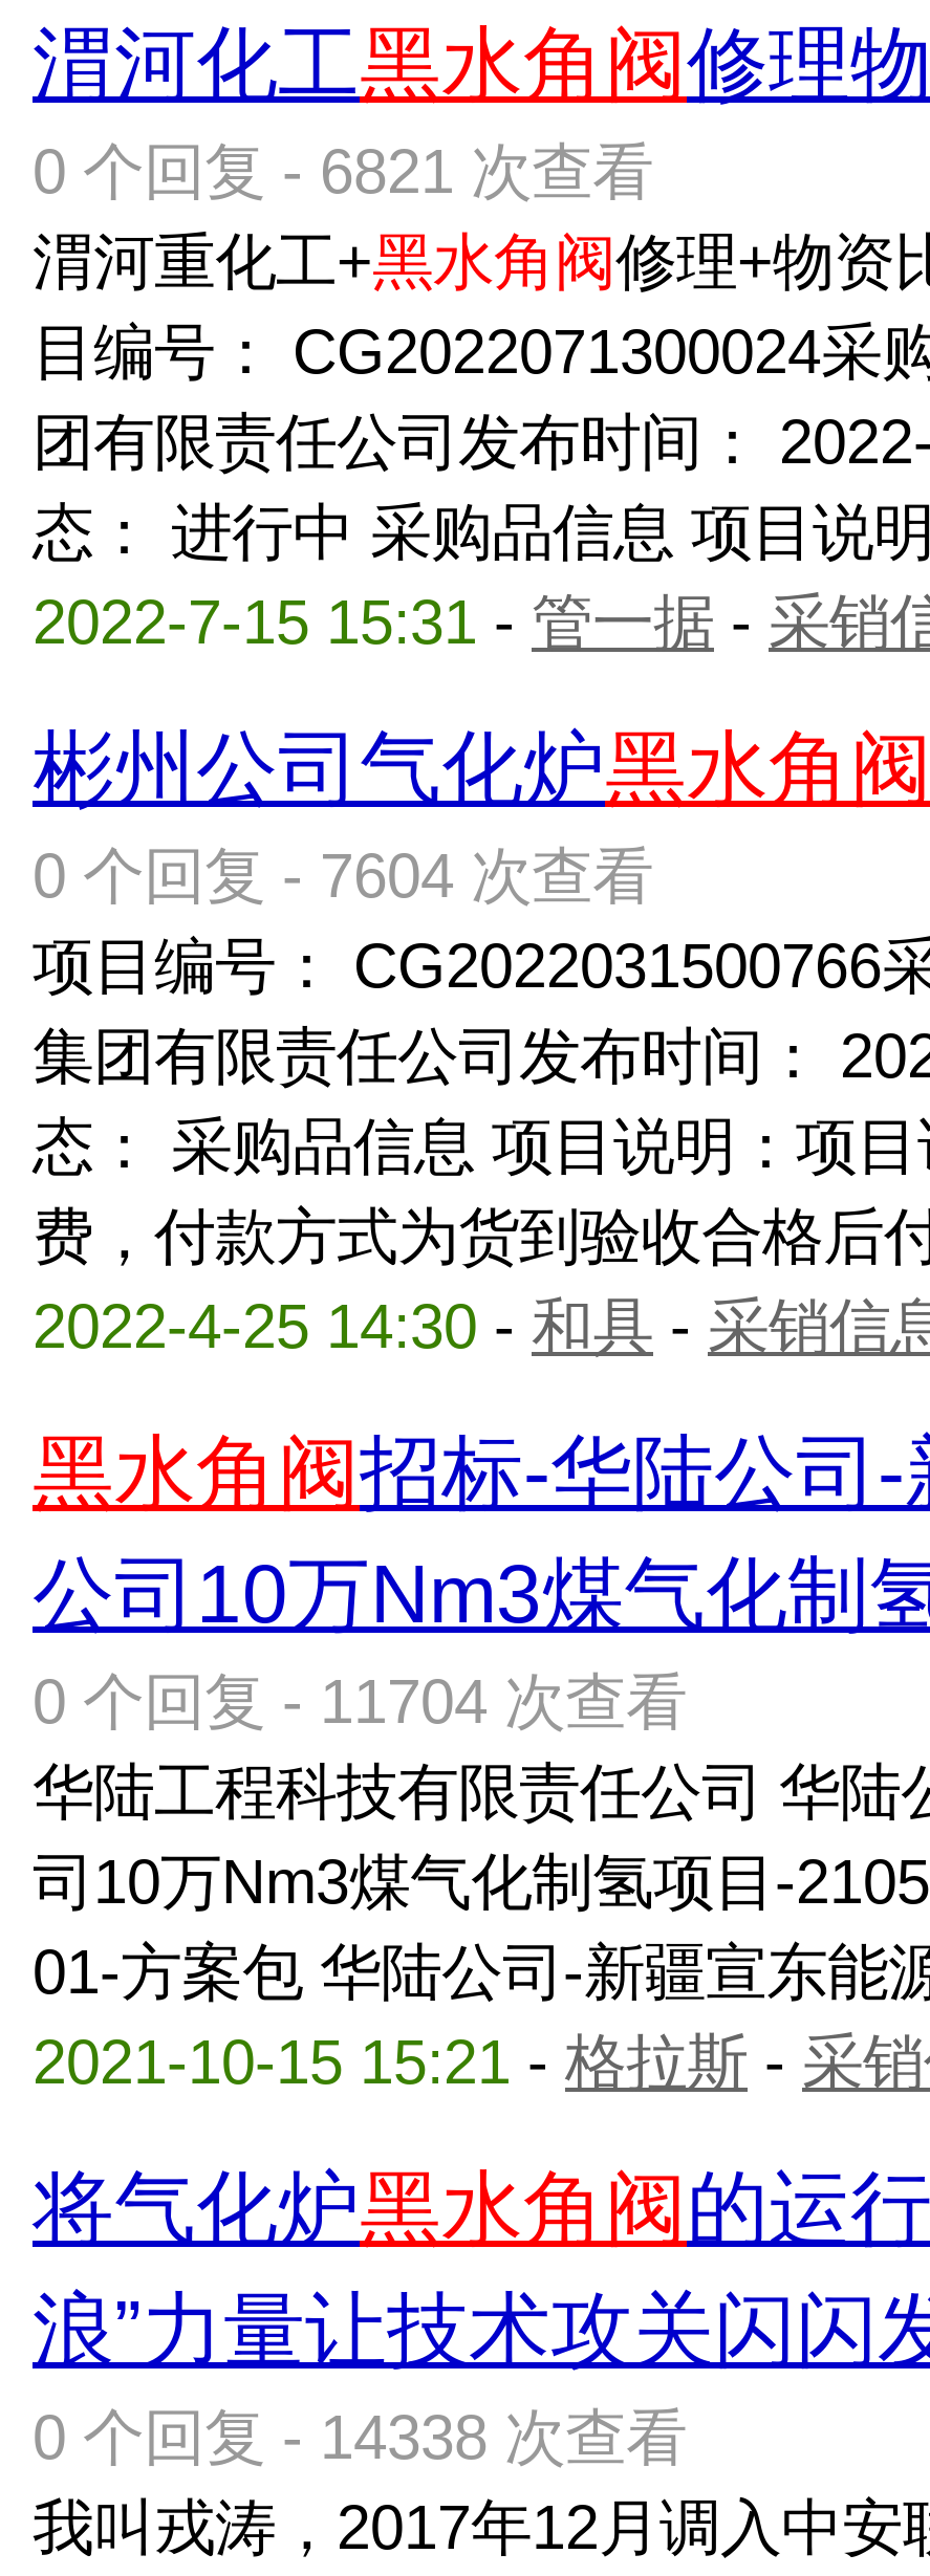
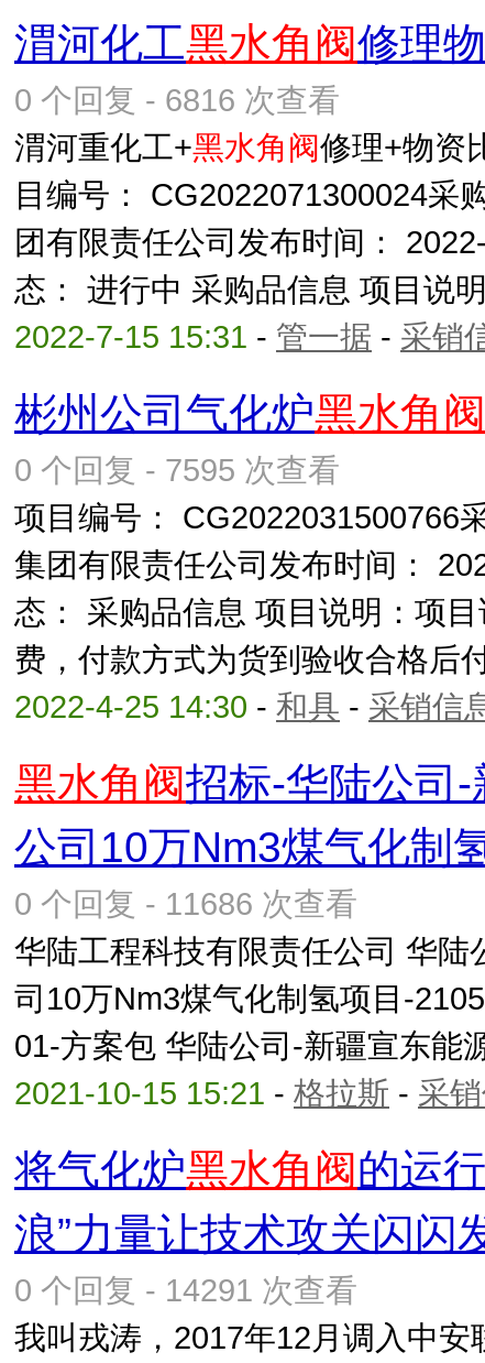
- 0 个回复 - 6821 次查看
+ 0 个回复 - 6816 次查看

- 0 个回复 - 7604 次查看
+ 0 个回复 - 7595 次查看

- 0 个回复 - 11704 次查看
+ 0 个回复 - 11686 次查看

- 0 个回复 - 14338 次查看
+ 0 个回复 - 14291 次查看
